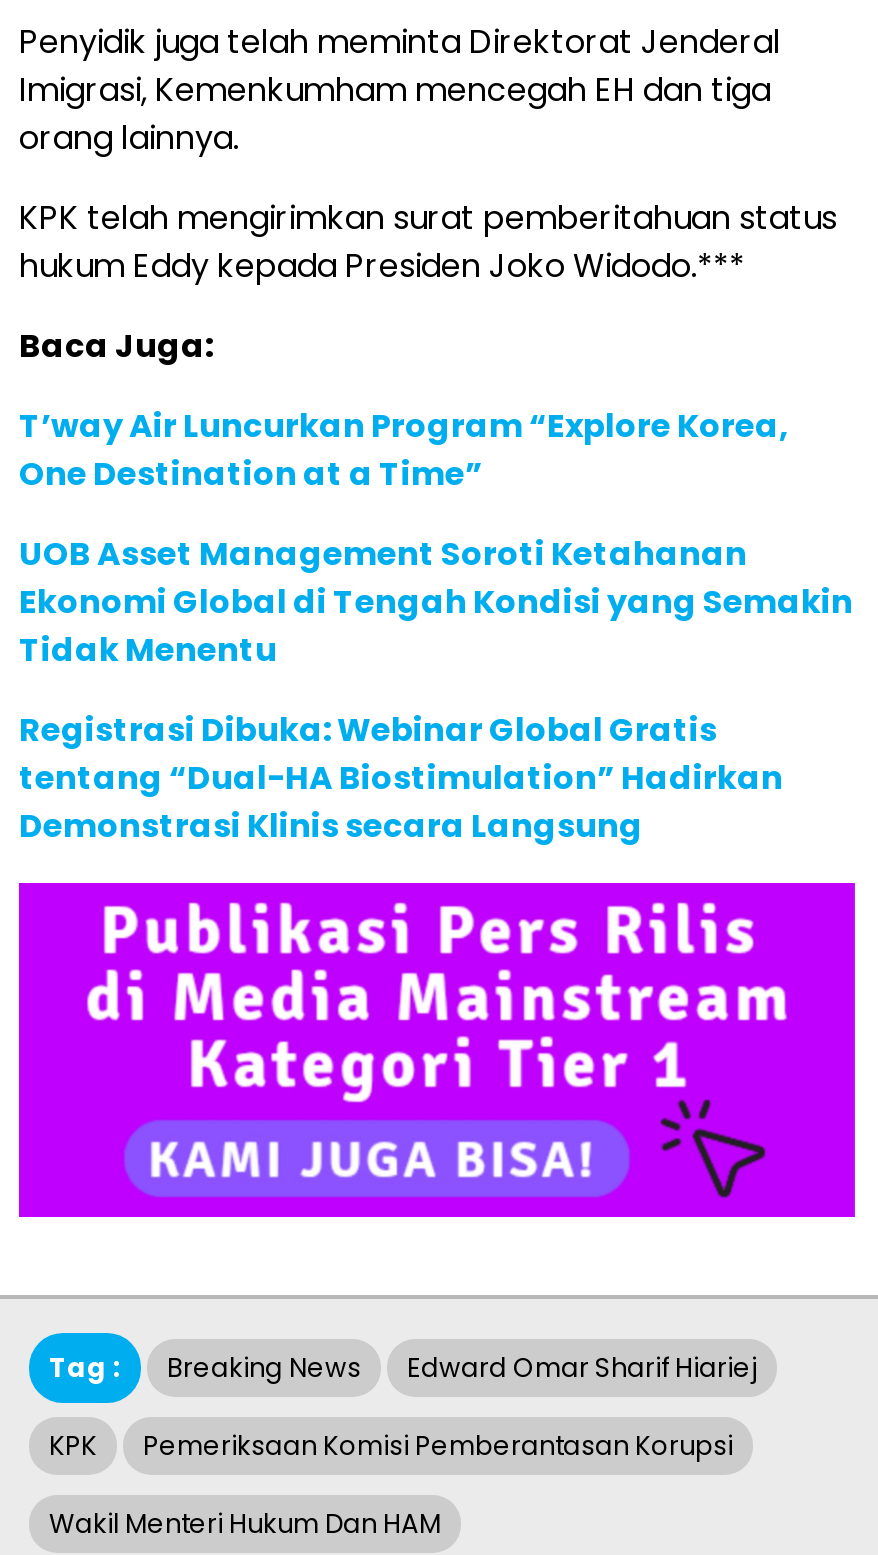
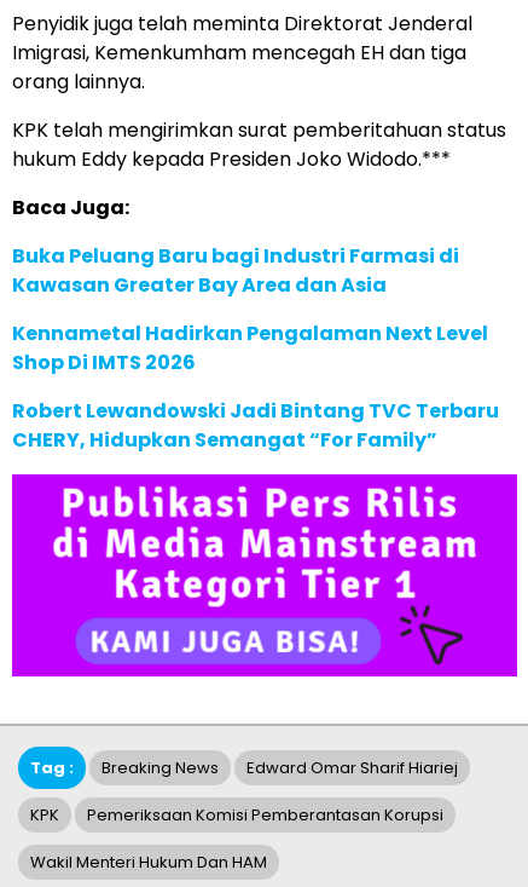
- T’way Air Luncurkan Program “Explore Korea,
- One Destination at a Time”
+ Buka Peluang Baru bagi Industri Farmasi di
+ Kawasan Greater Bay Area dan Asia

- UOB Asset Management Soroti Ketahanan
- Ekonomi Global di Tengah Kondisi yang Semakin
- Tidak Menentu
+ Kennametal Hadirkan Pengalaman Next Level
+ Shop Di IMTS 2026

- Registrasi Dibuka: Webinar Global Gratis
- tentang “Dual-HA Biostimulation” Hadirkan
- Demonstrasi Klinis secara Langsung
+ Robert Lewandowski Jadi Bintang TVC Terbaru
+ CHERY, Hidupkan Semangat “For Family”
